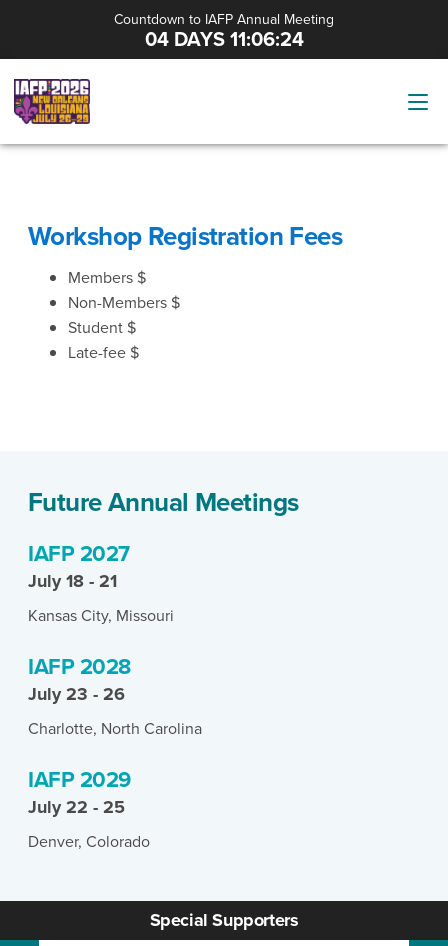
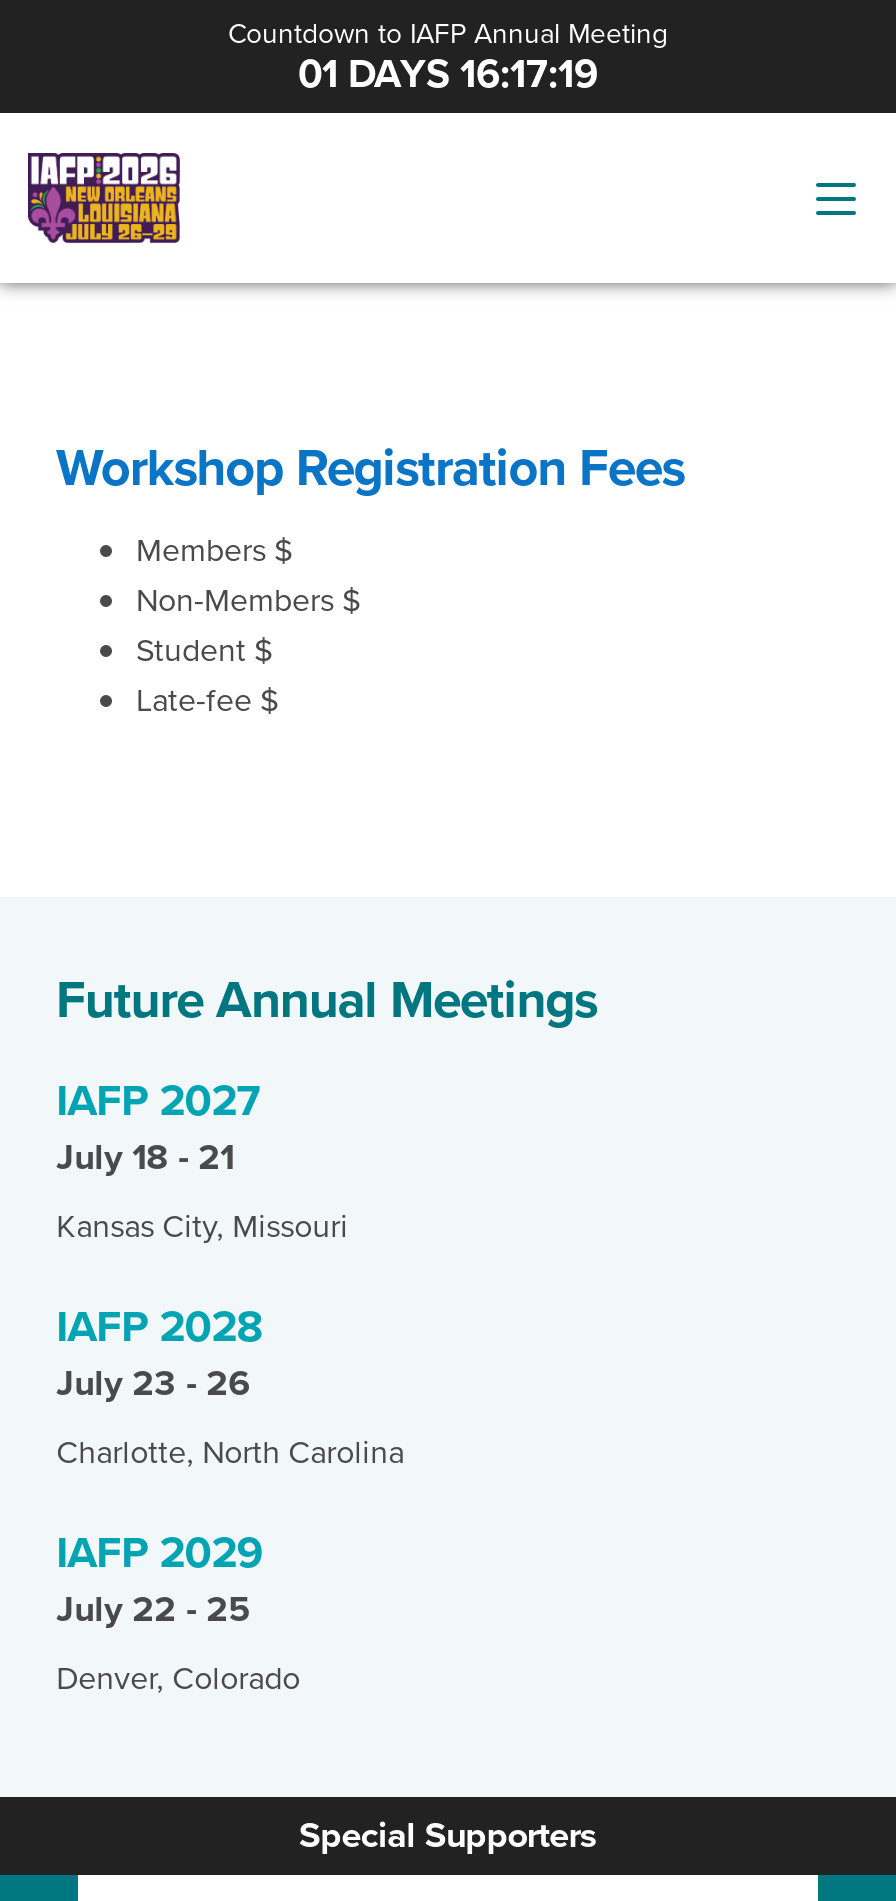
- 04 DAYS 11:06:24
+ 01 DAYS 16:17:19
